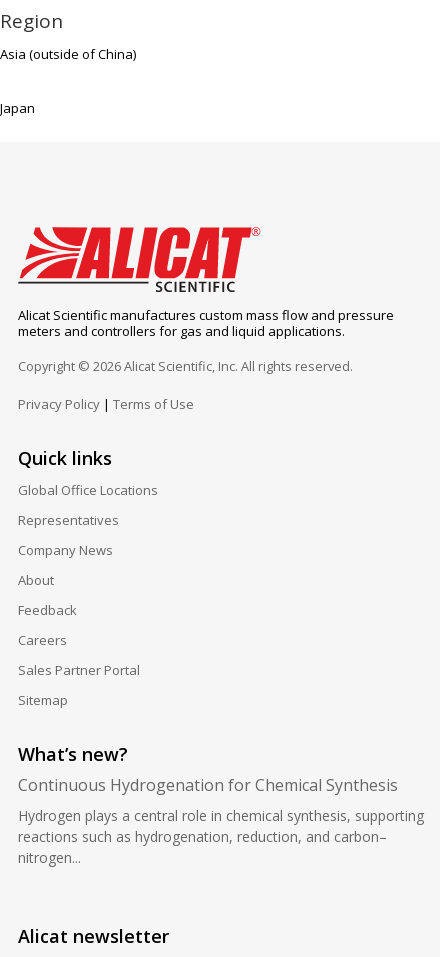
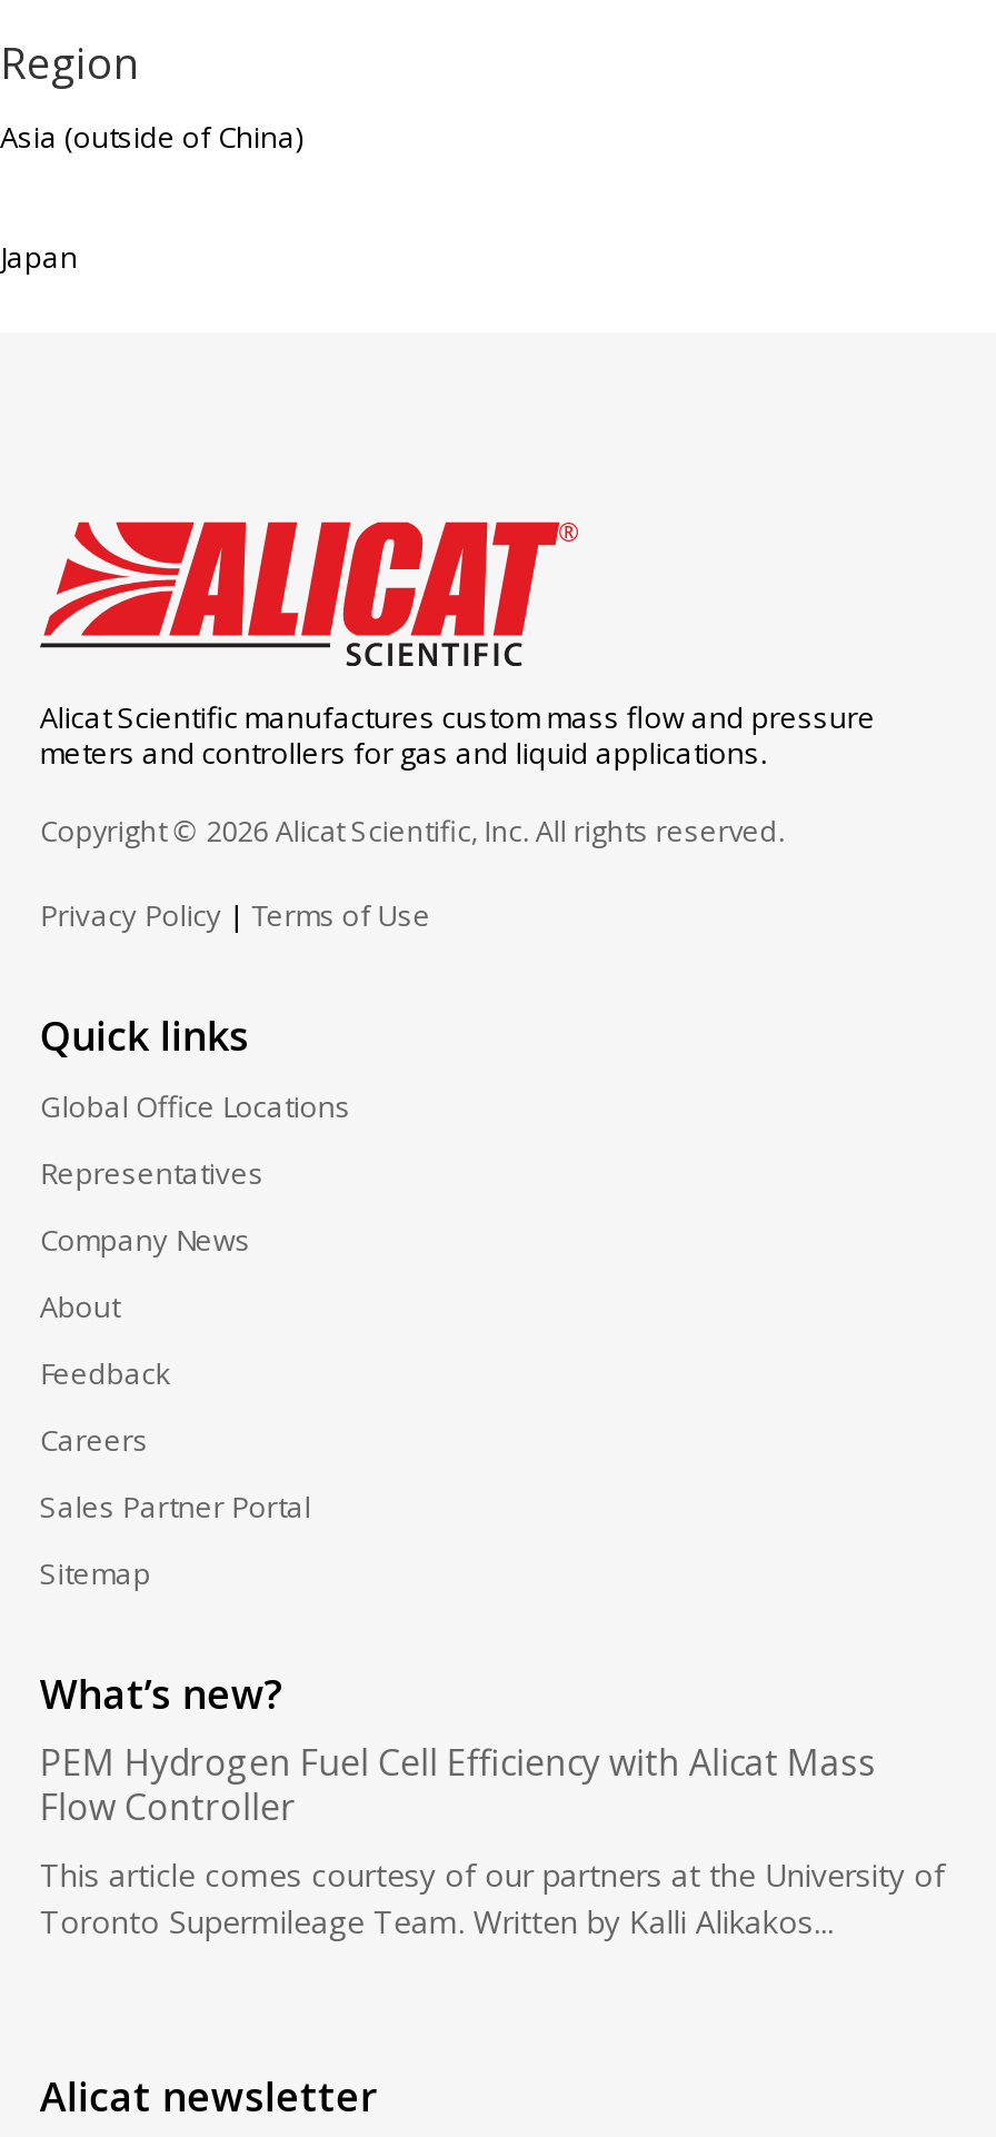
- Continuous Hydrogenation for Chemical Synthesis
+ PEM Hydrogen Fuel Cell Efficiency with Alicat Mass
+ Flow Controller

- Hydrogen plays a central role in chemical synthesis, supporting
- reactions such as hydrogenation, reduction, and carbon–
- nitrogen...
+ This article comes courtesy of our partners at the University of
+ Toronto Supermileage Team. Written by Kalli Alikakos...
